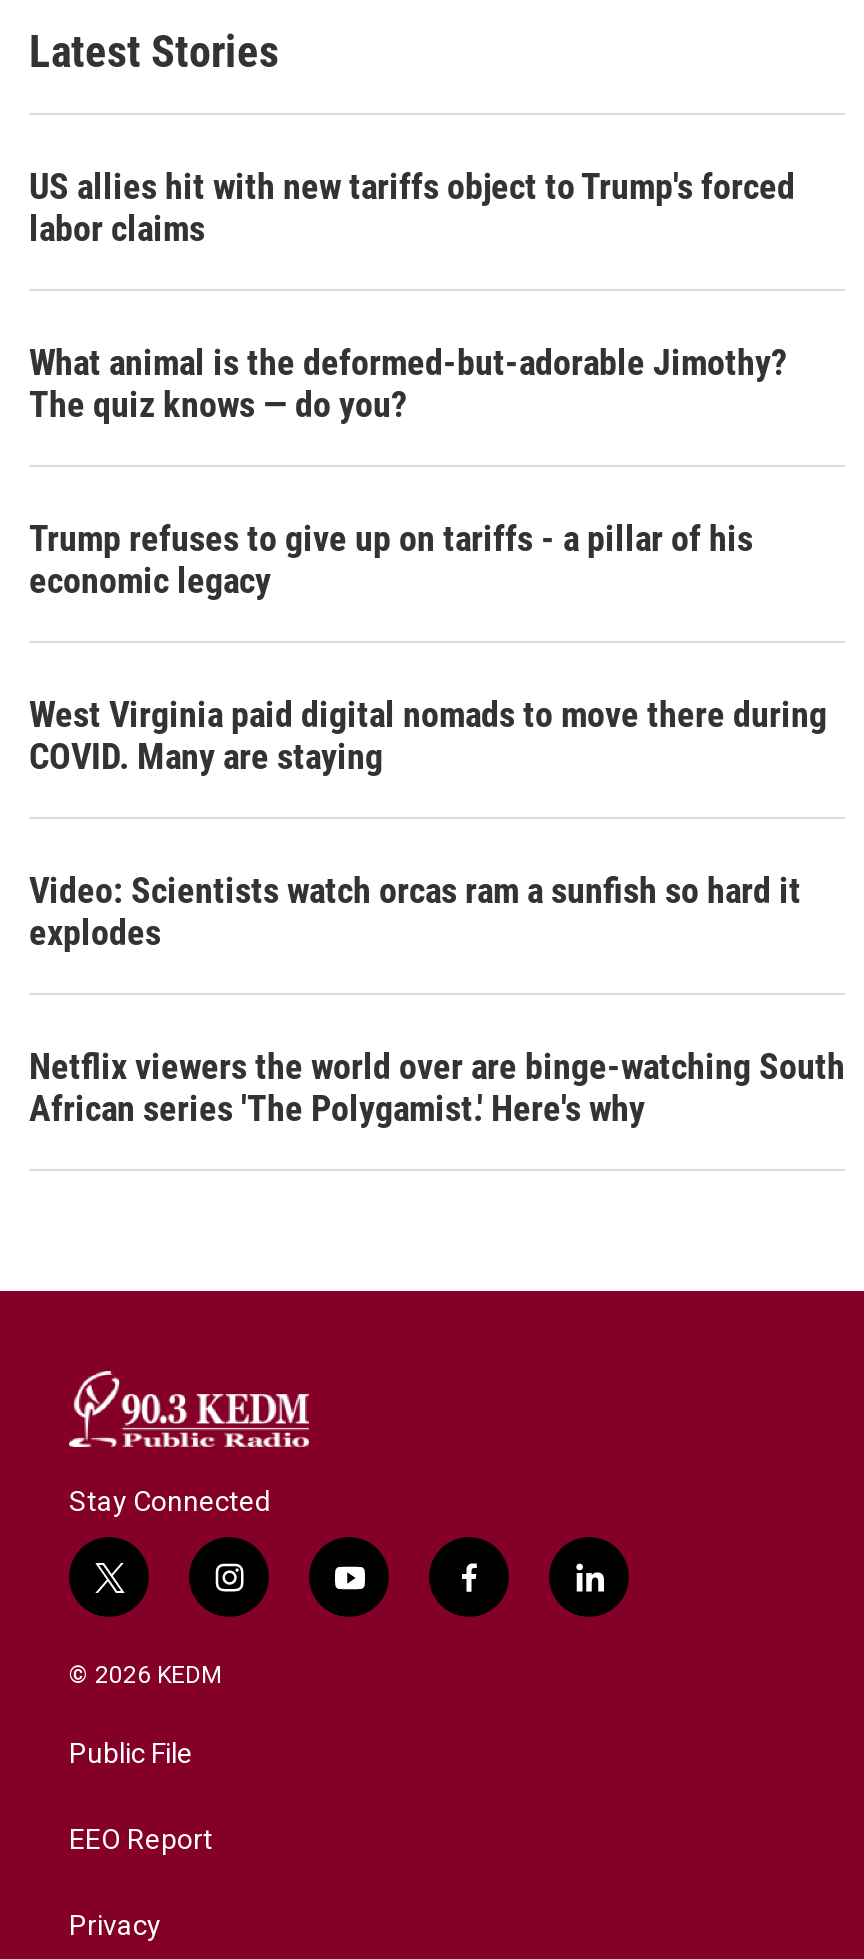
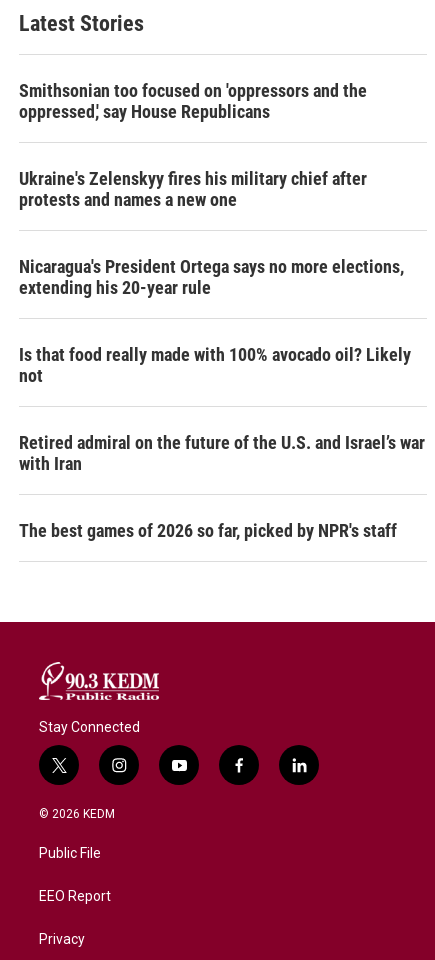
- US allies hit with new tariffs object to Trump's forced
- labor claims
+ Smithsonian too focused on 'oppressors and the
+ oppressed,' say House Republicans

- What animal is the deformed-but-adorable Jimothy?
- The quiz knows — do you?
+ Ukraine's Zelenskyy fires his military chief after
+ protests and names a new one

- Trump refuses to give up on tariffs - a pillar of his
- economic legacy
+ Nicaragua's President Ortega says no more elections,
+ extending his 20-year rule

- West Virginia paid digital nomads to move there during
- COVID. Many are staying
+ Is that food really made with 100% avocado oil? Likely
+ not

- Video: Scientists watch orcas ram a sunfish so hard it
- explodes
+ Retired admiral on the future of the U.S. and Israel’s war
+ with Iran

- Netflix viewers the world over are binge-watching South
- African series 'The Polygamist.' Here's why
+ The best games of 2026 so far, picked by NPR's staff
